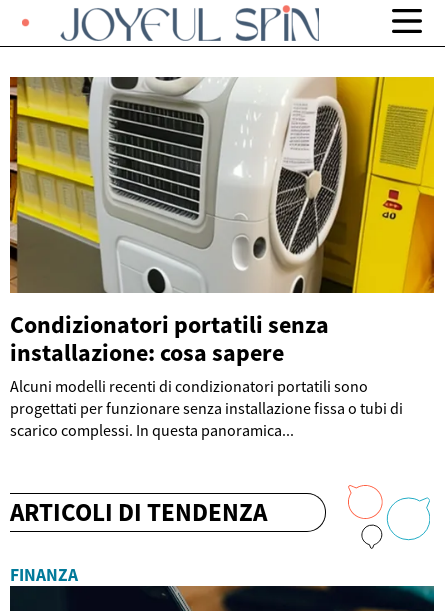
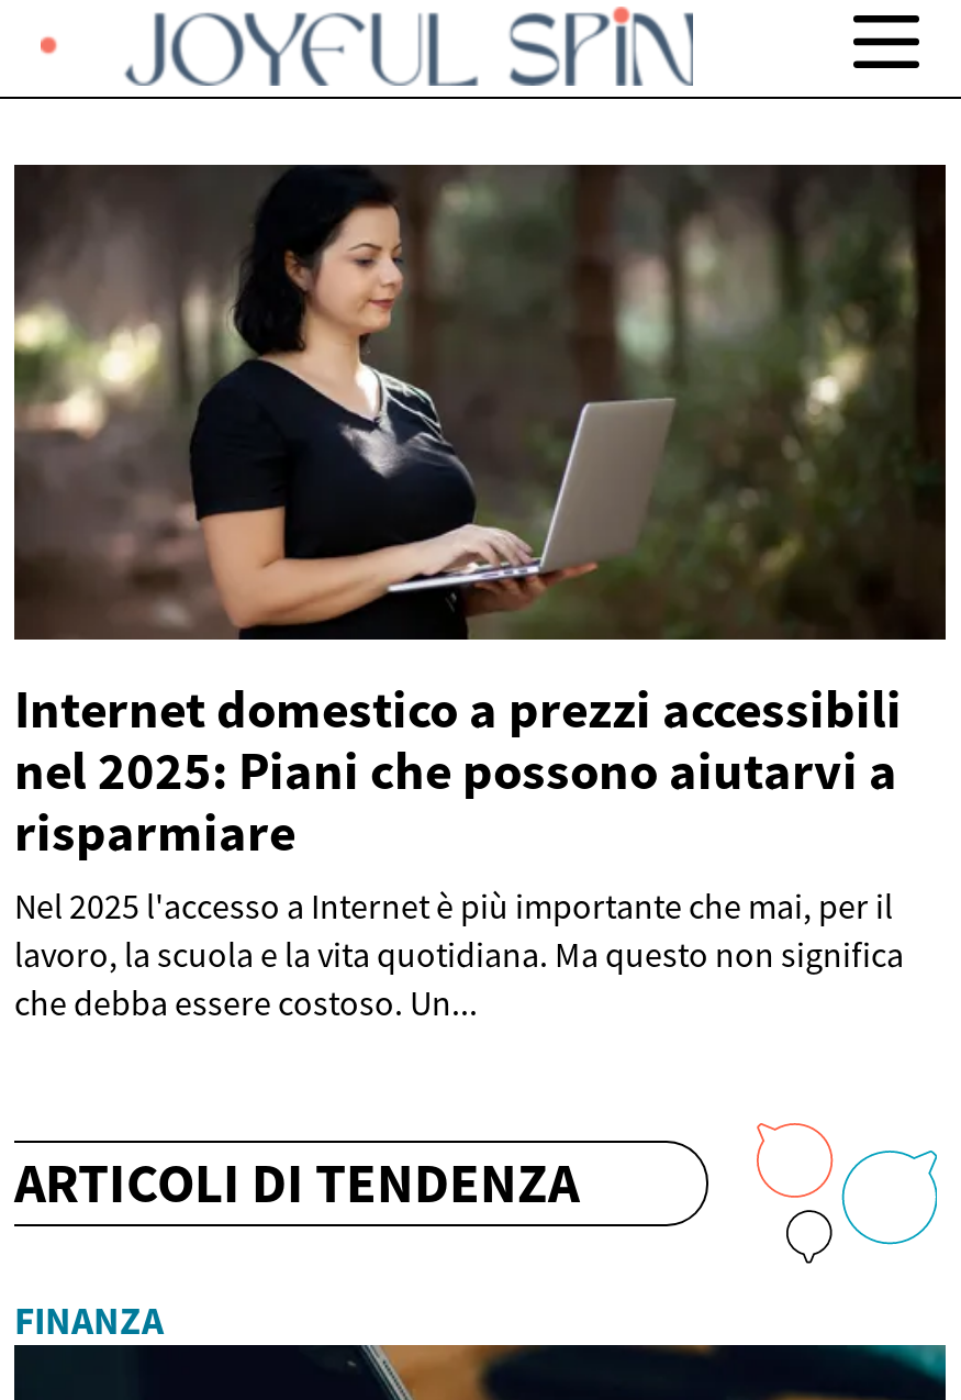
- [image]
- Condizionatori portatili senza
- installazione: cosa sapere
- Alcuni modelli recenti di condizionatori portatili sono
- progettati per funzionare senza installazione fissa o tubi di
- scarico complessi. In questa panoramica...
+ [image]
+ Internet domestico a prezzi accessibili
+ nel 2025: Piani che possono aiutarvi a
+ risparmiare
+ Nel 2025 l'accesso a Internet è più importante che mai, per il
+ lavoro, la scuola e la vita quotidiana. Ma questo non significa
+ che debba essere costoso. Un...
